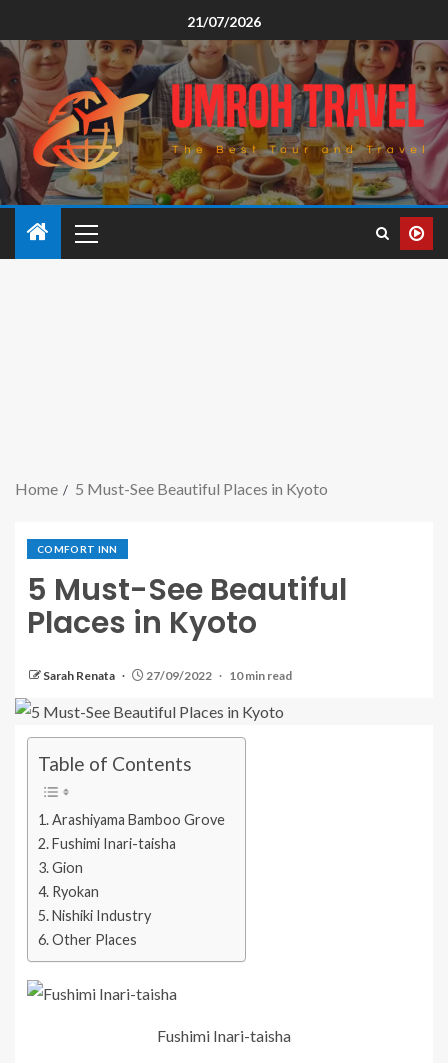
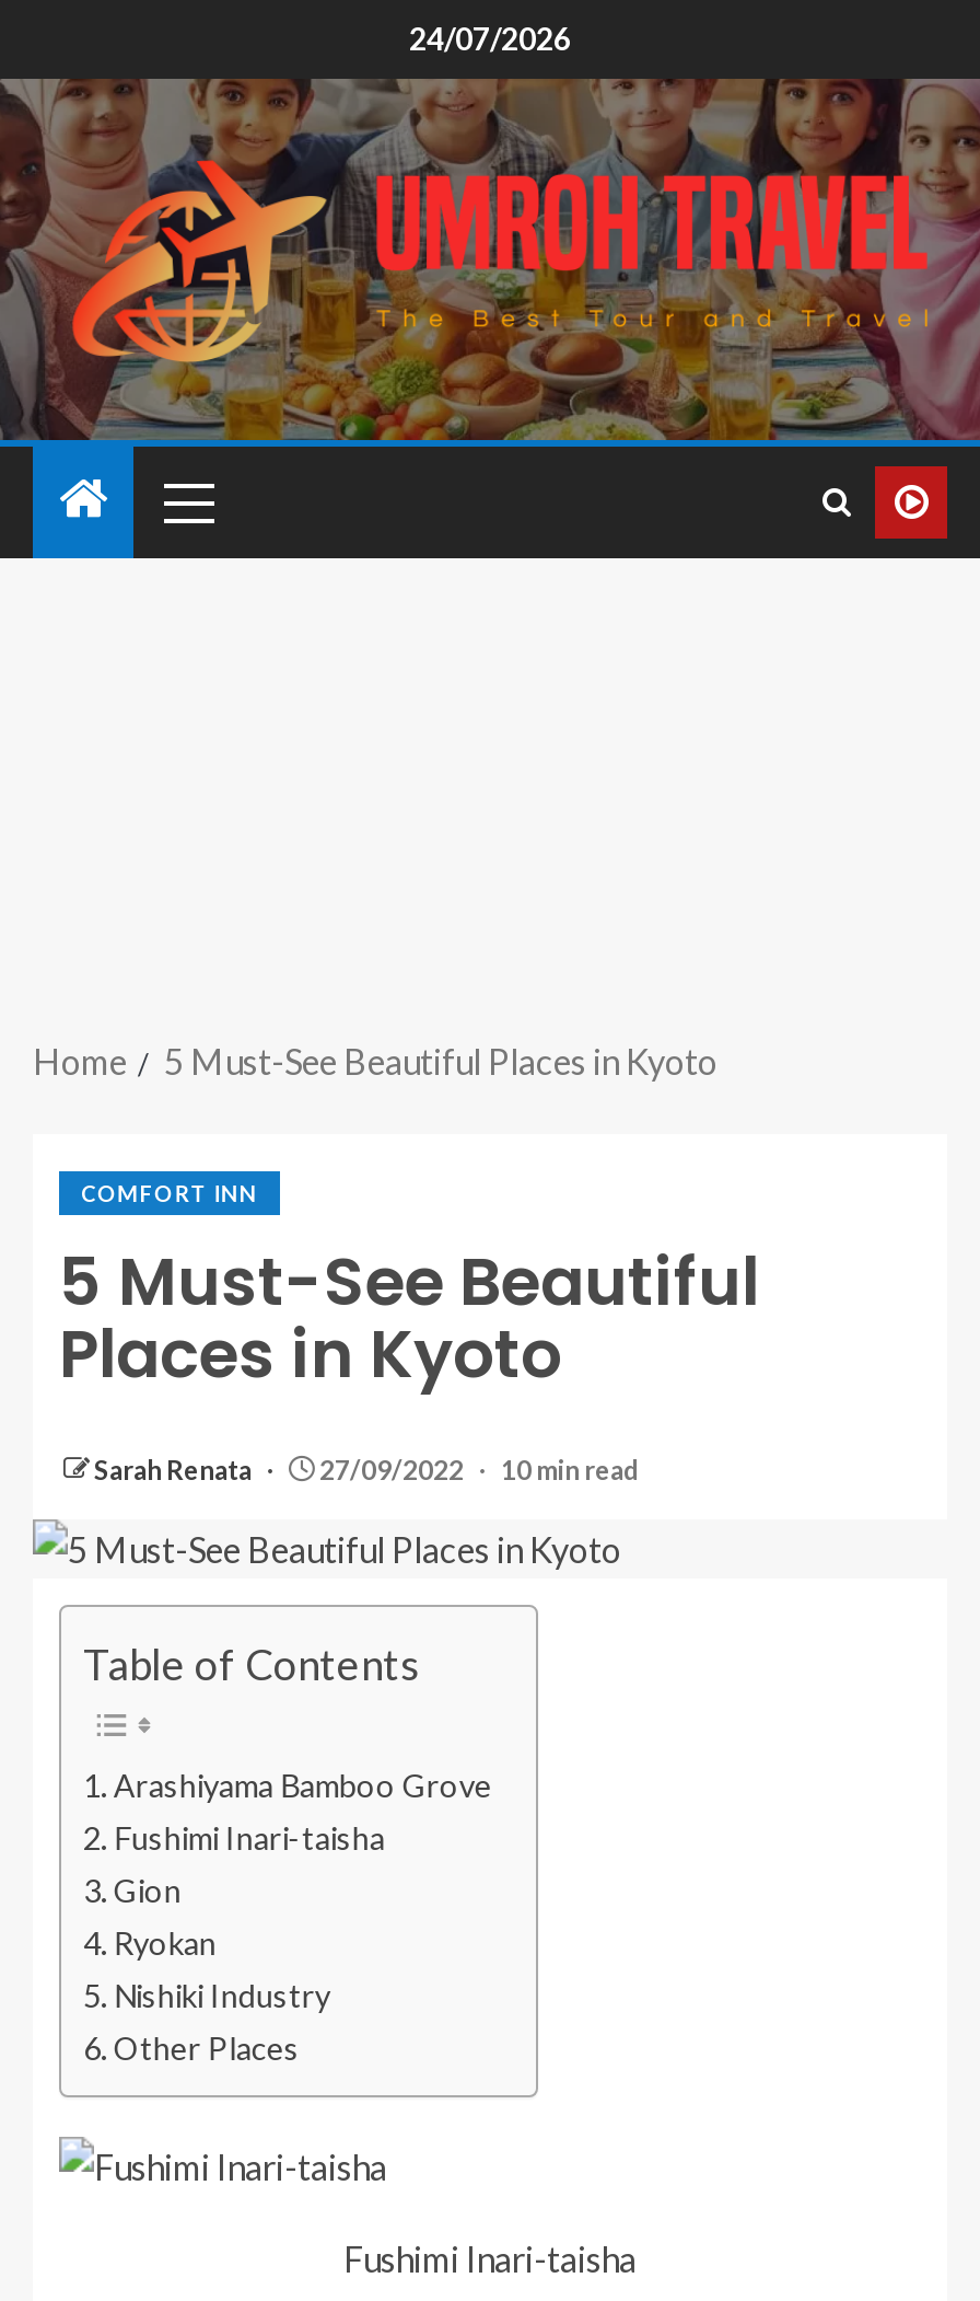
- 21/07/2026
+ 24/07/2026
